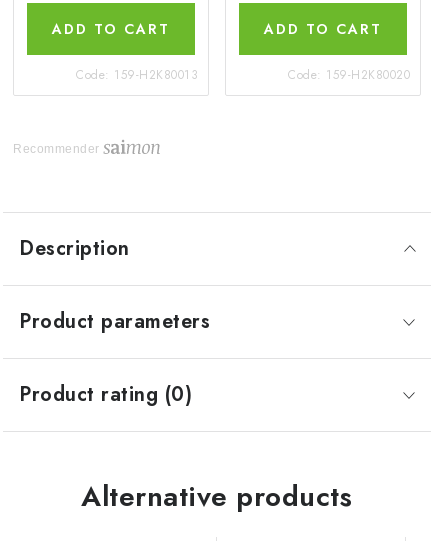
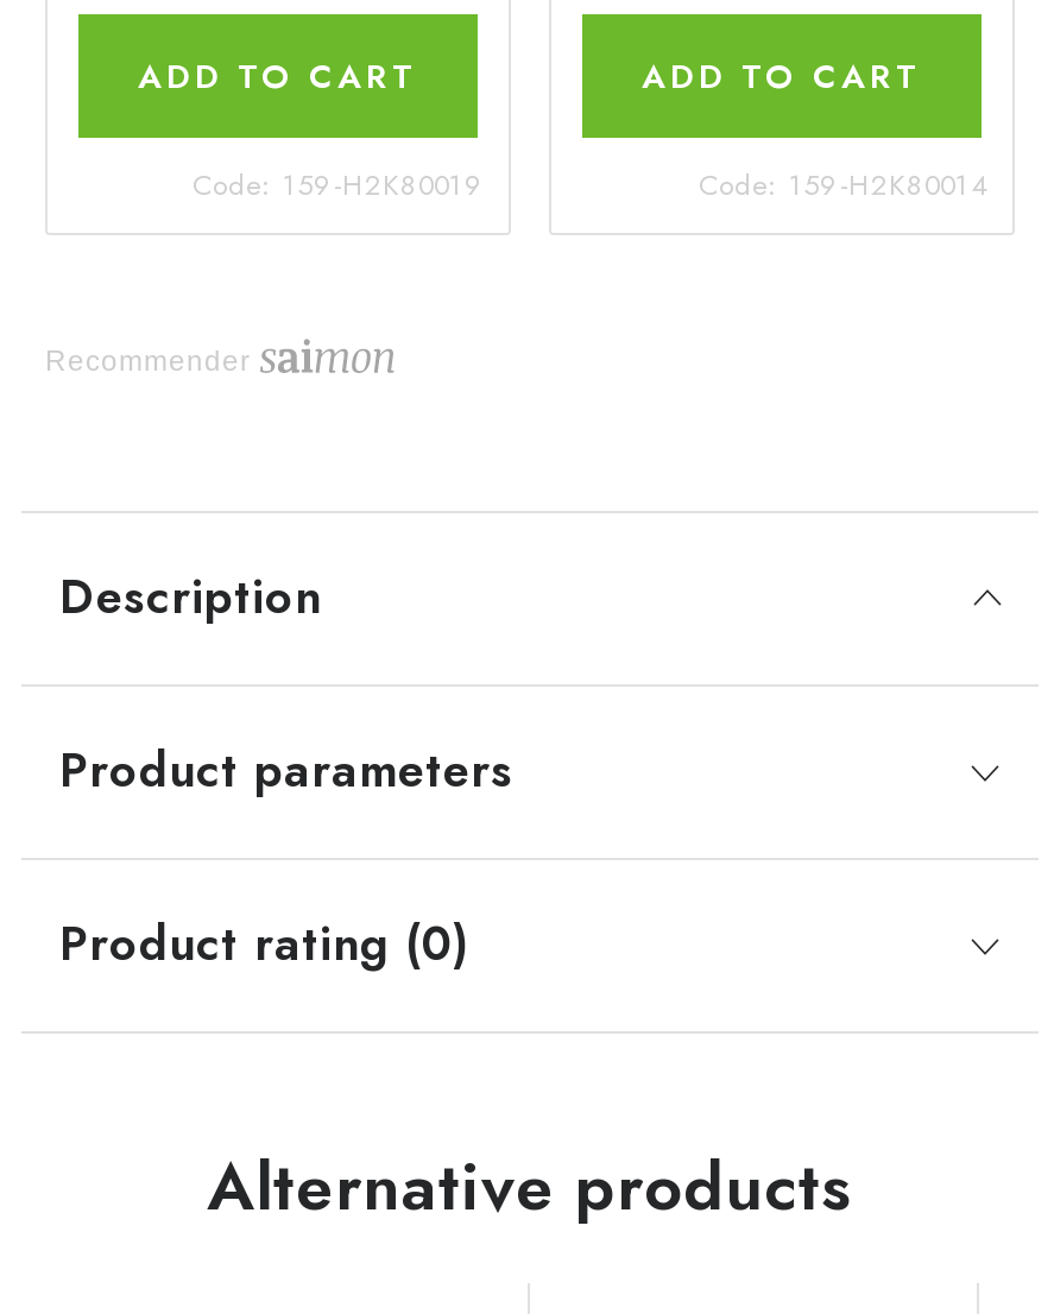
- Code: 159-H2K80013
+ Code: 159-H2K80019

- Code: 159-H2K80020
+ Code: 159-H2K80014
